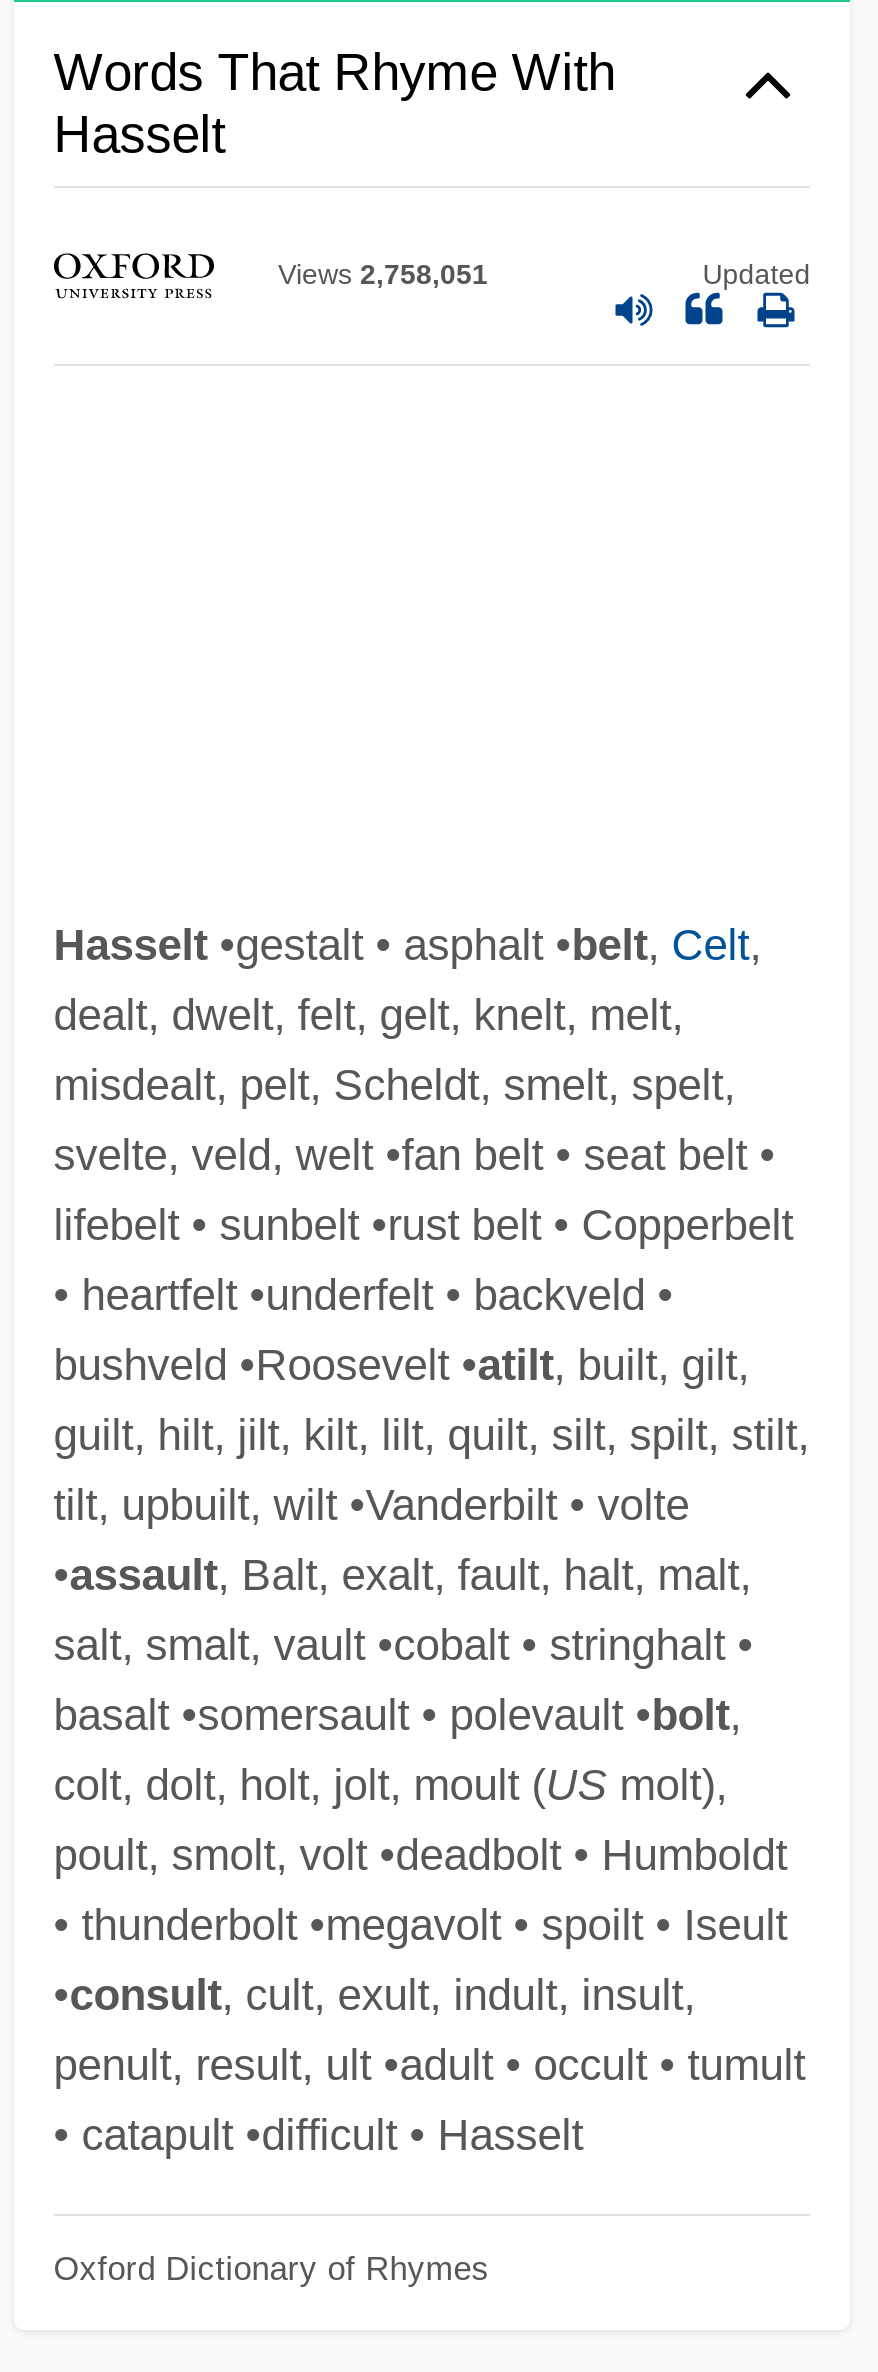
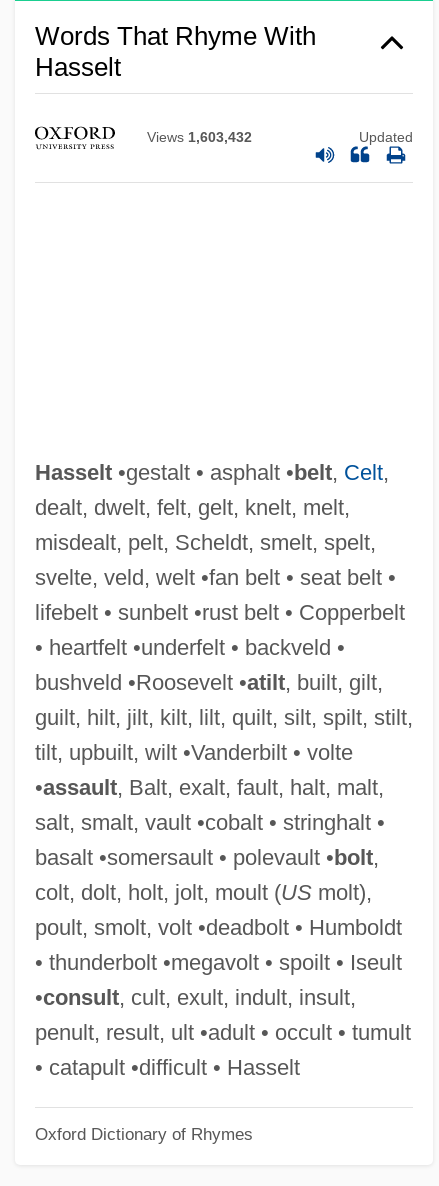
- Views 2,758,051
+ Views 1,603,432
